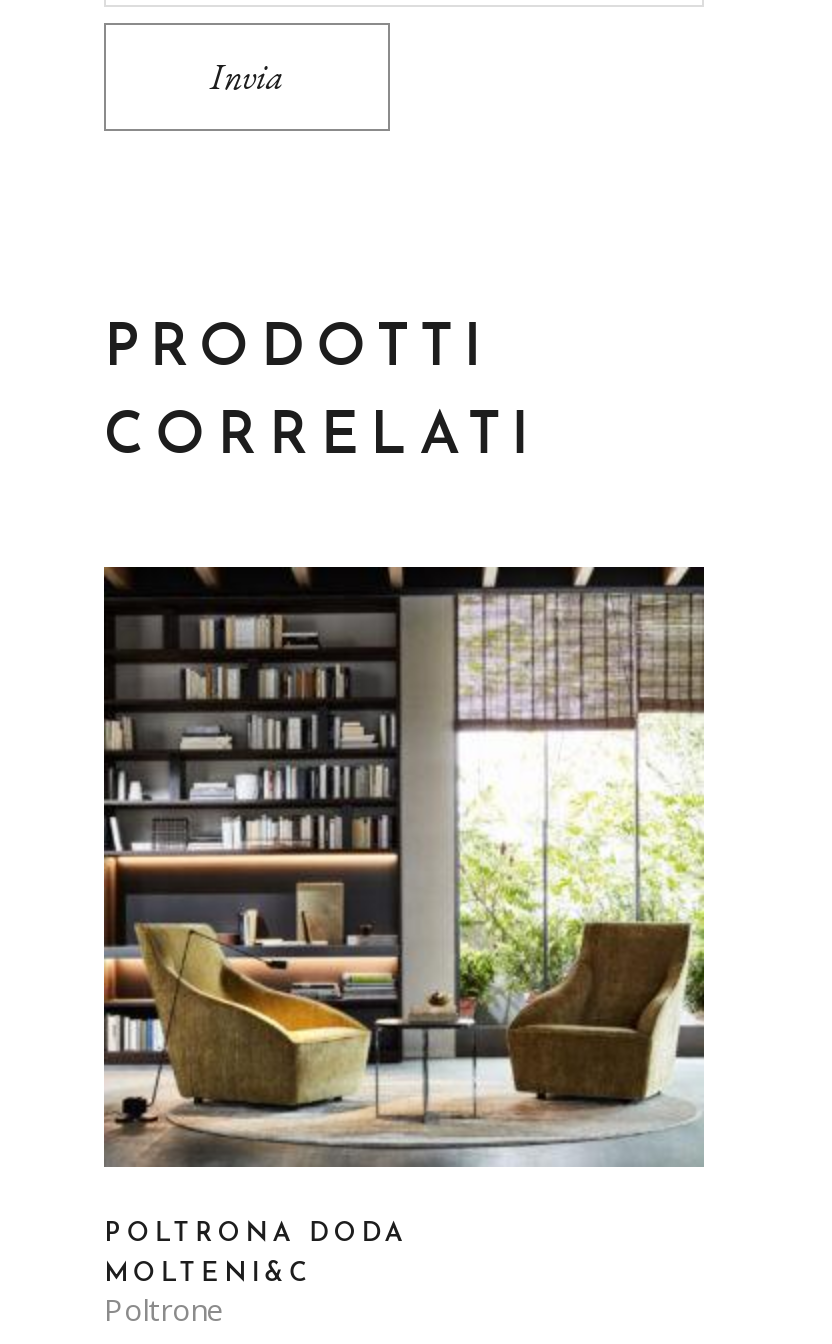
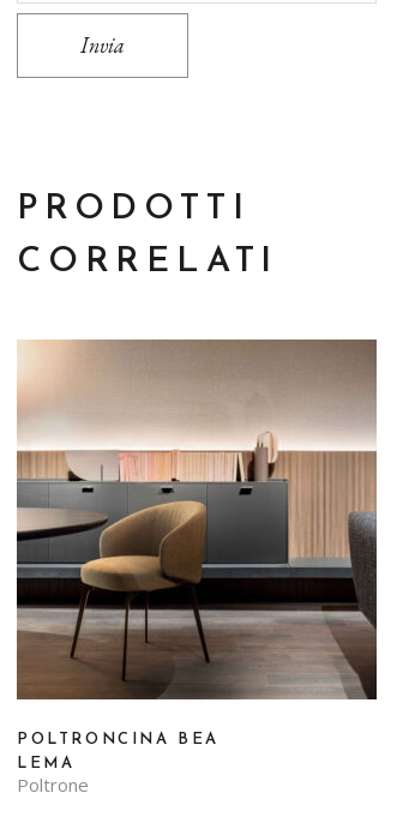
- [image]
- POLTRONA DODA
+ [image]
+ POLTRONCINA BEA

- MOLTENI&C
+ LEMA
